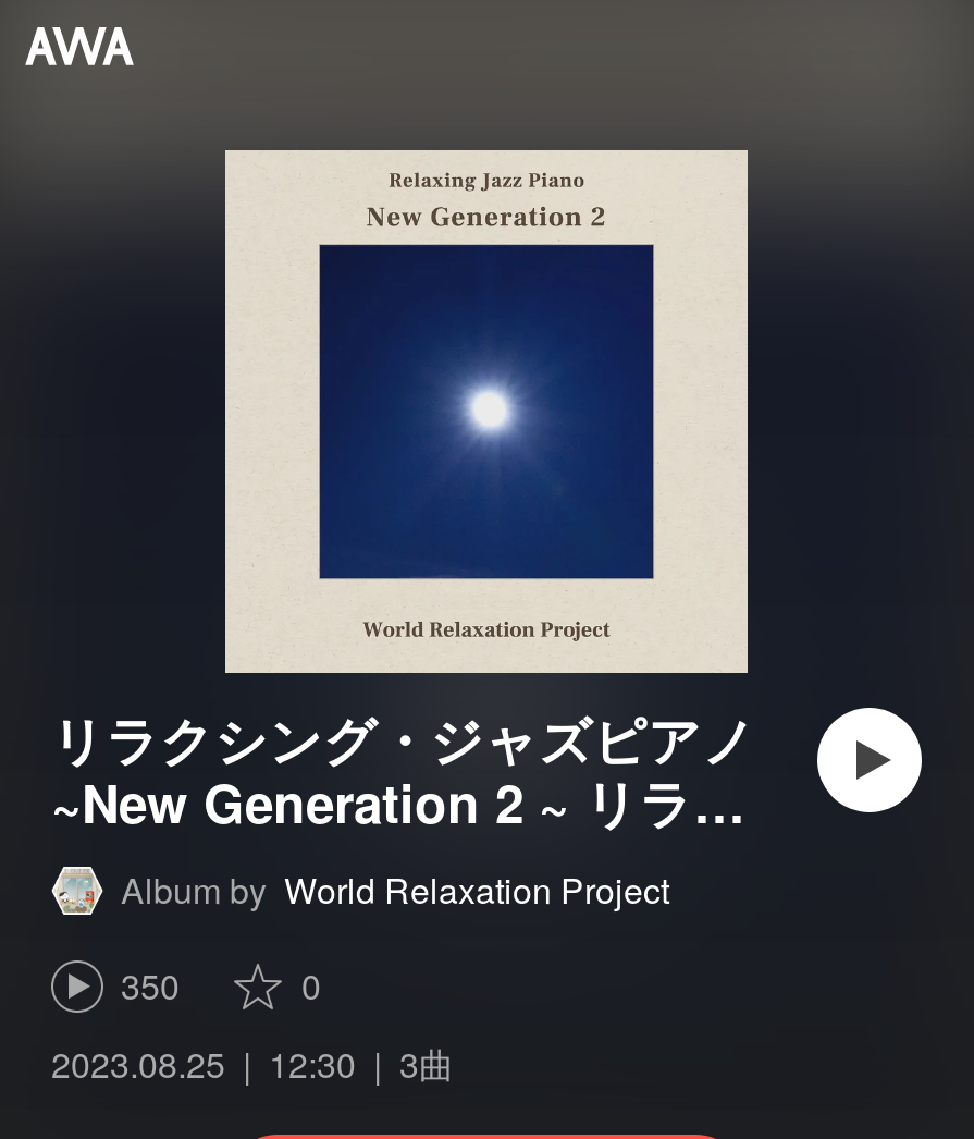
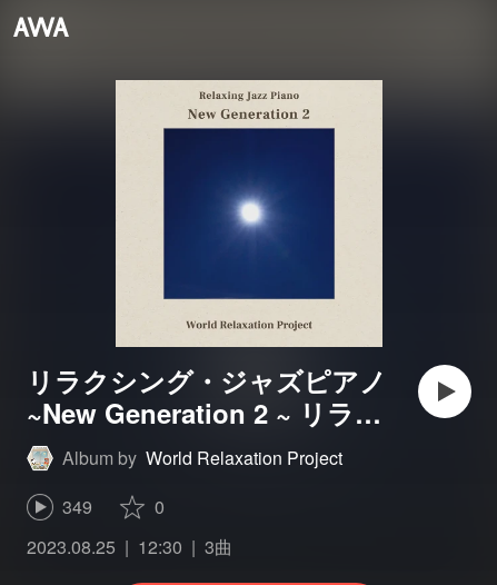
- 350
+ 349
